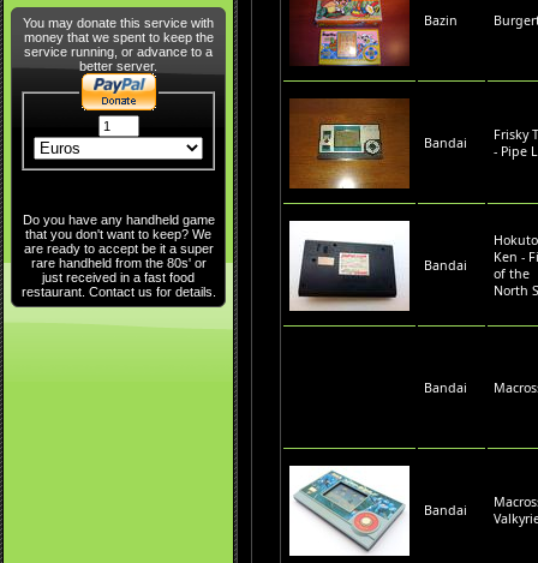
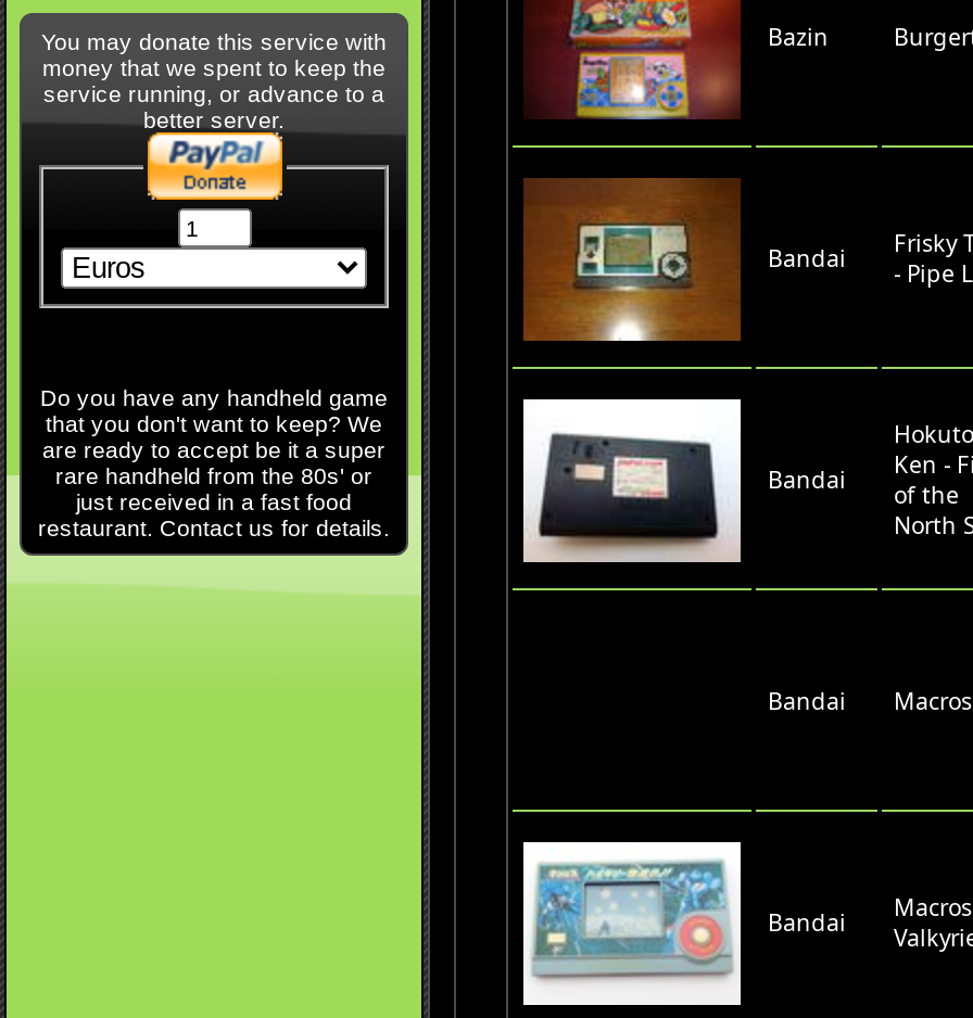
- [image]
+ [image]
